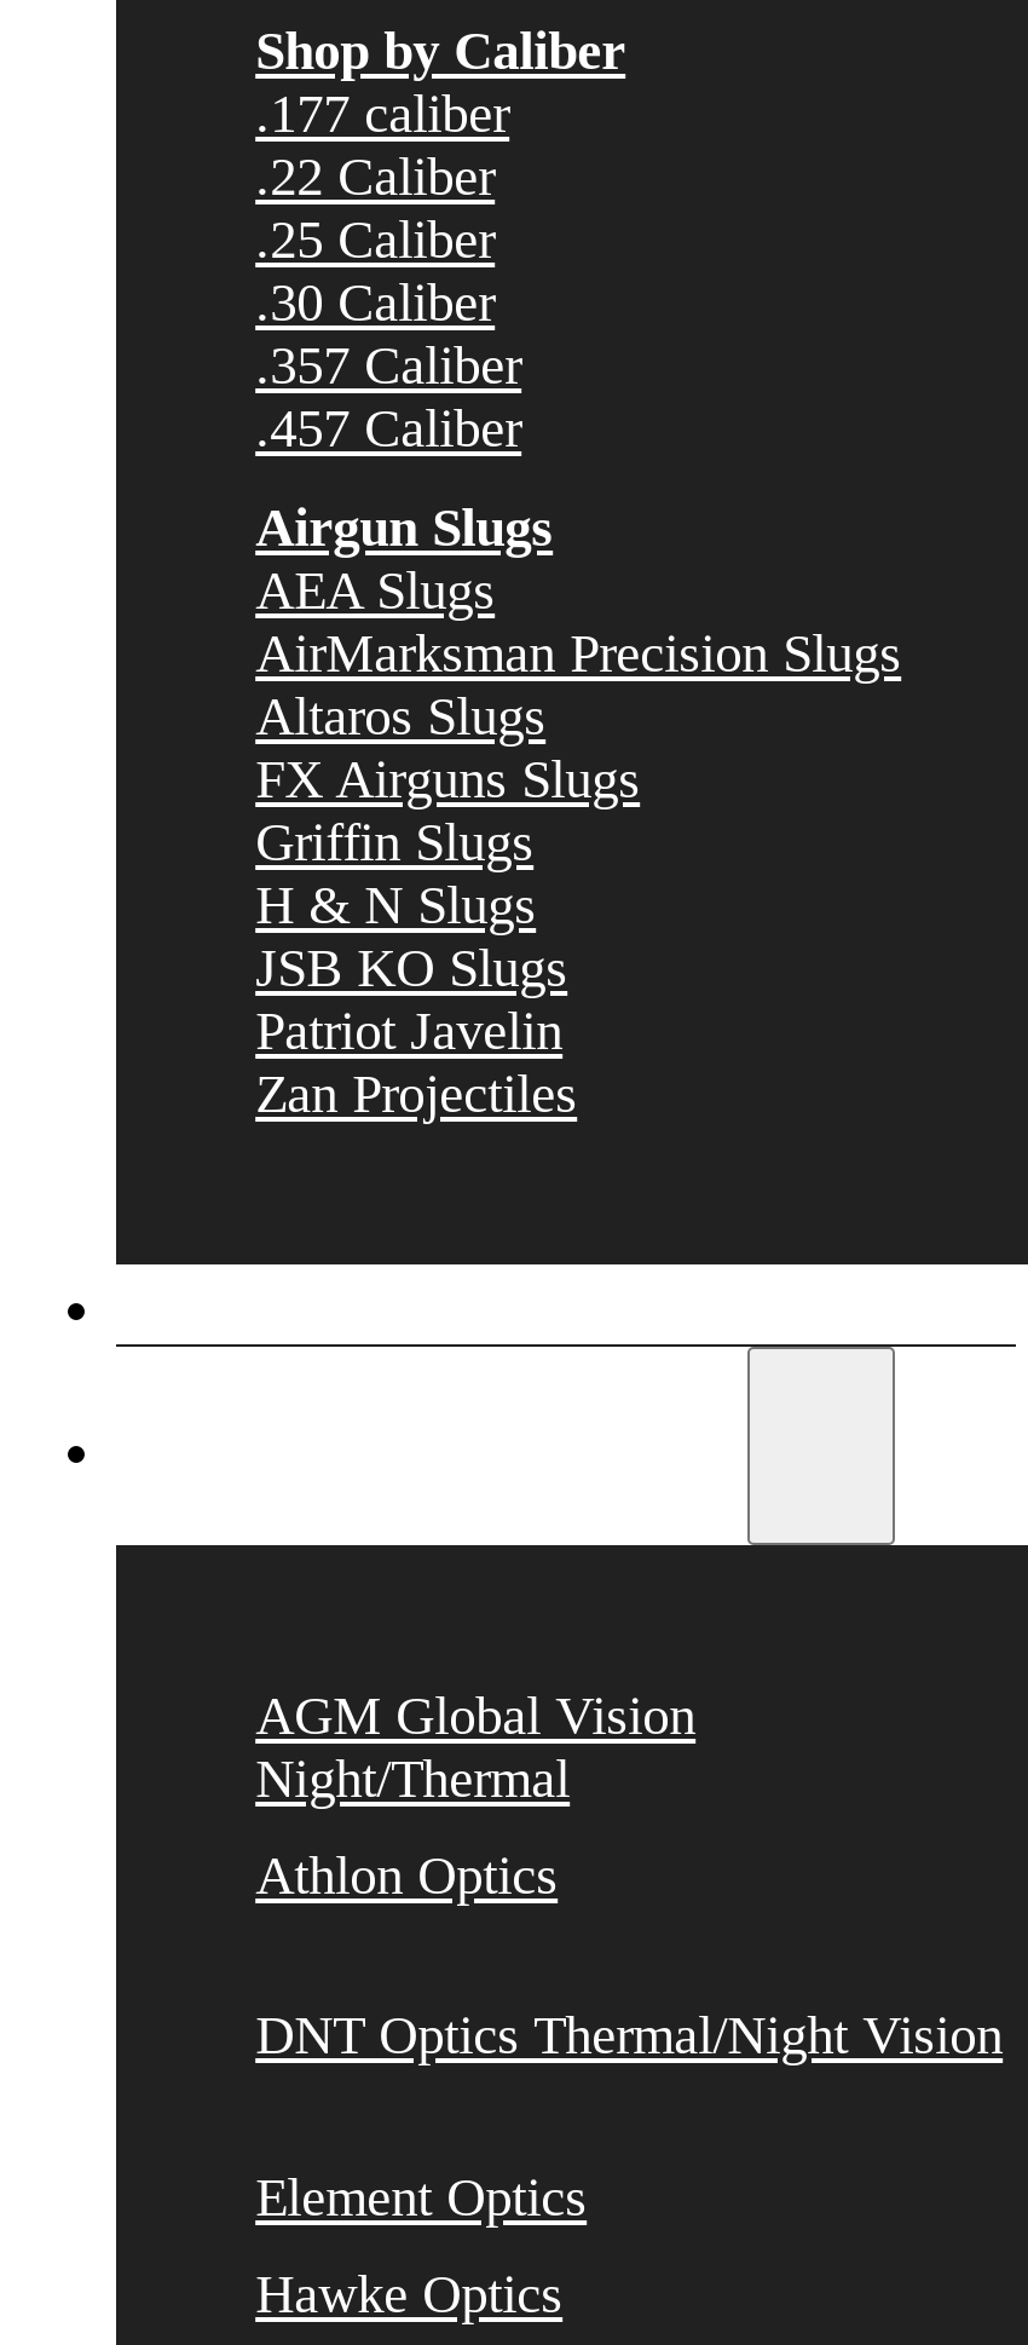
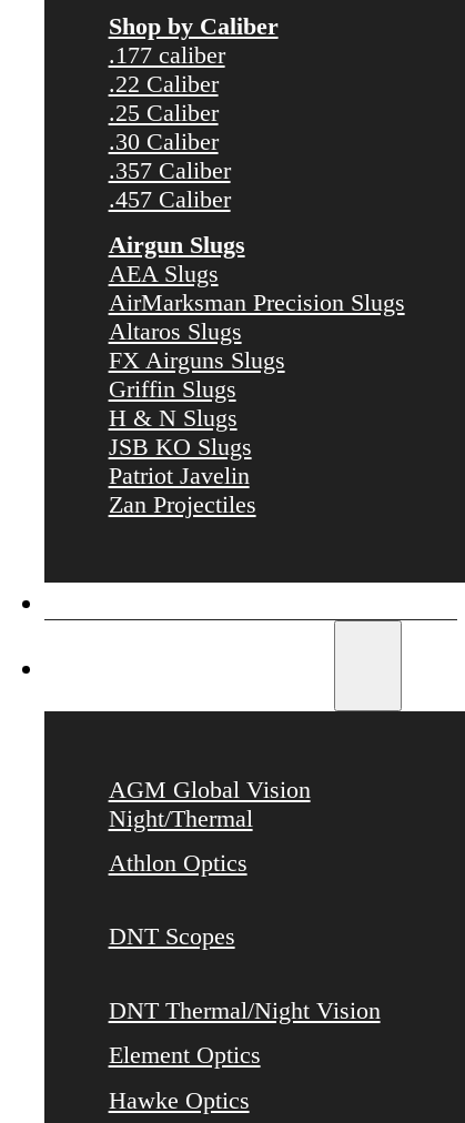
- DNT Optics Thermal/Night Vision
+ DNT Scopes
+ DNT Thermal/Night Vision
